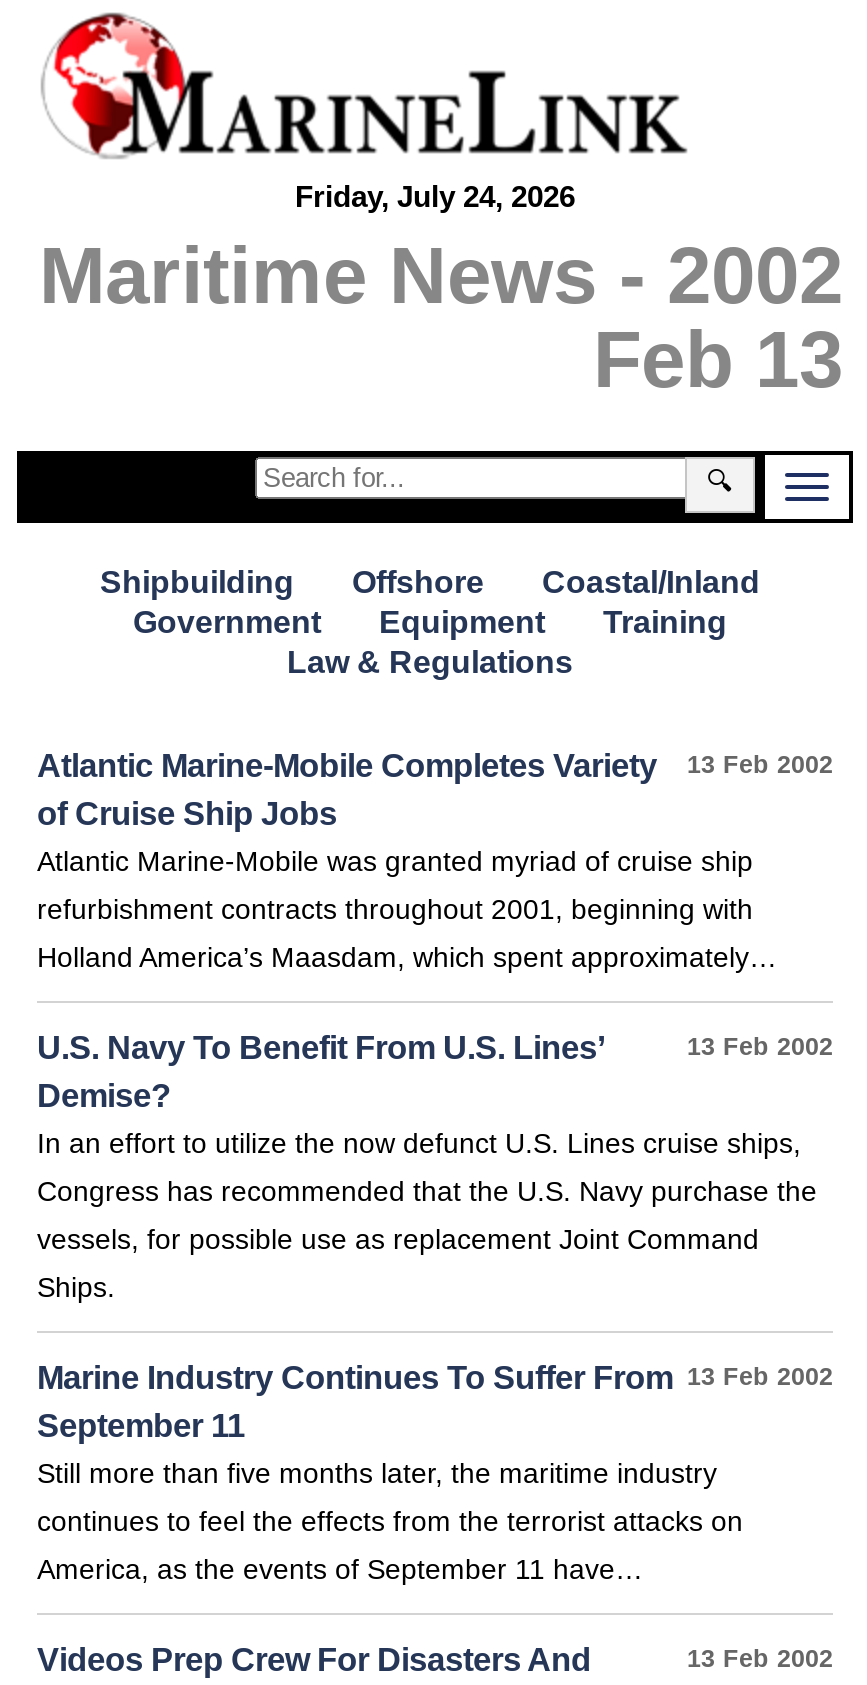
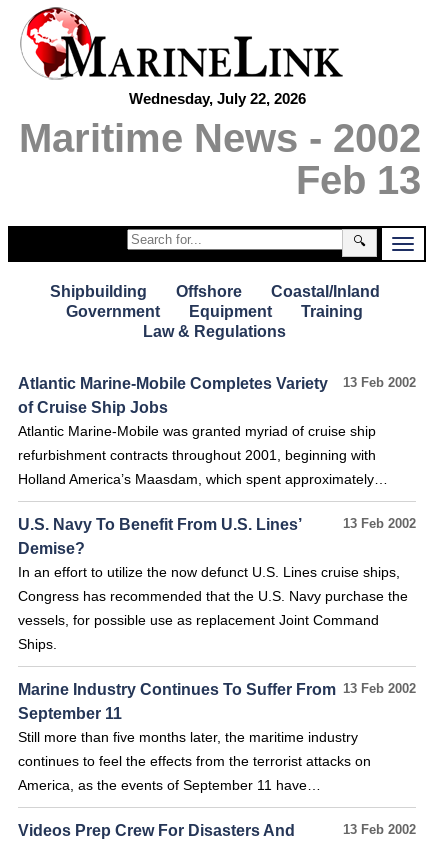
- Friday, July 24, 2026
+ Wednesday, July 22, 2026
